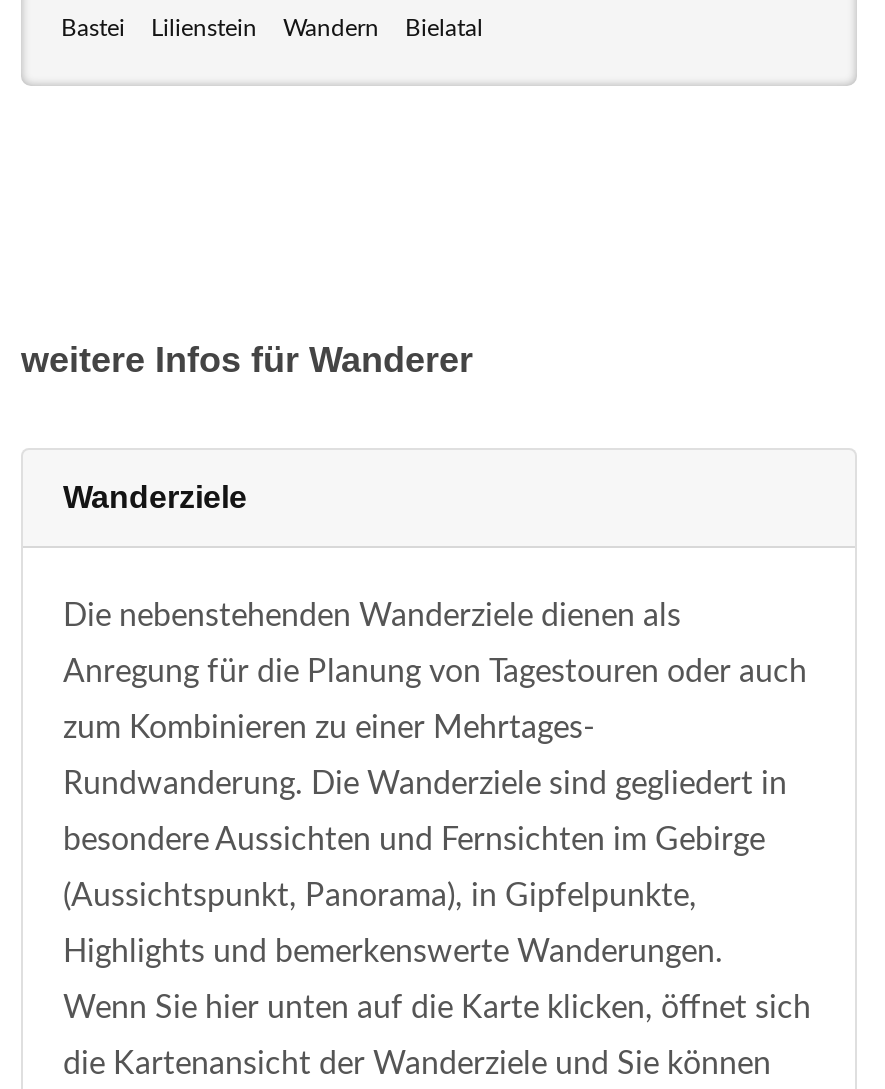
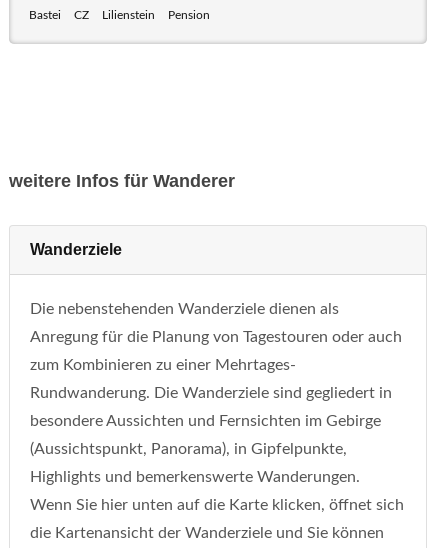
- Wandern
- Bielatal
+ Pension

+ CZ
